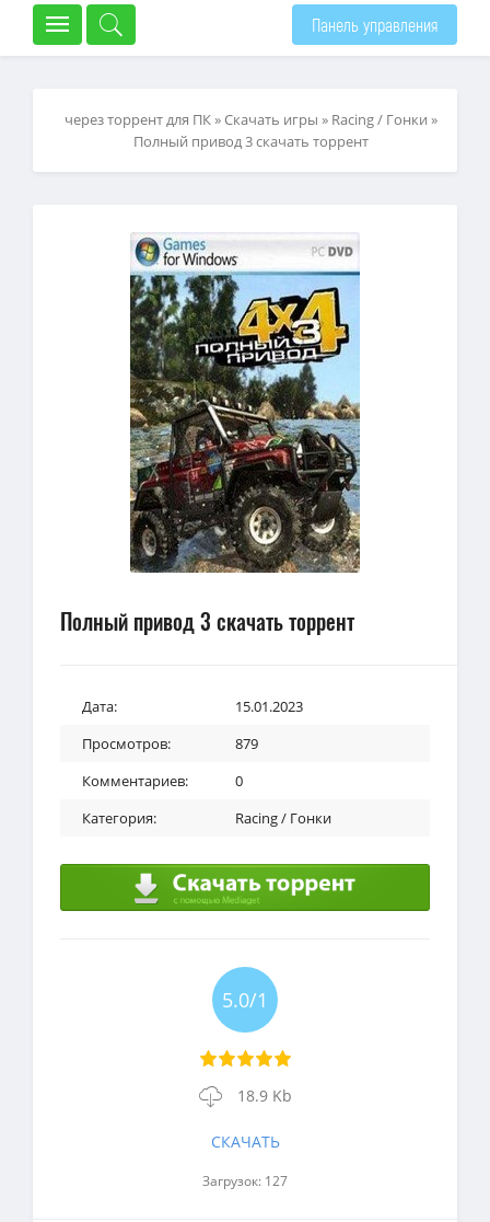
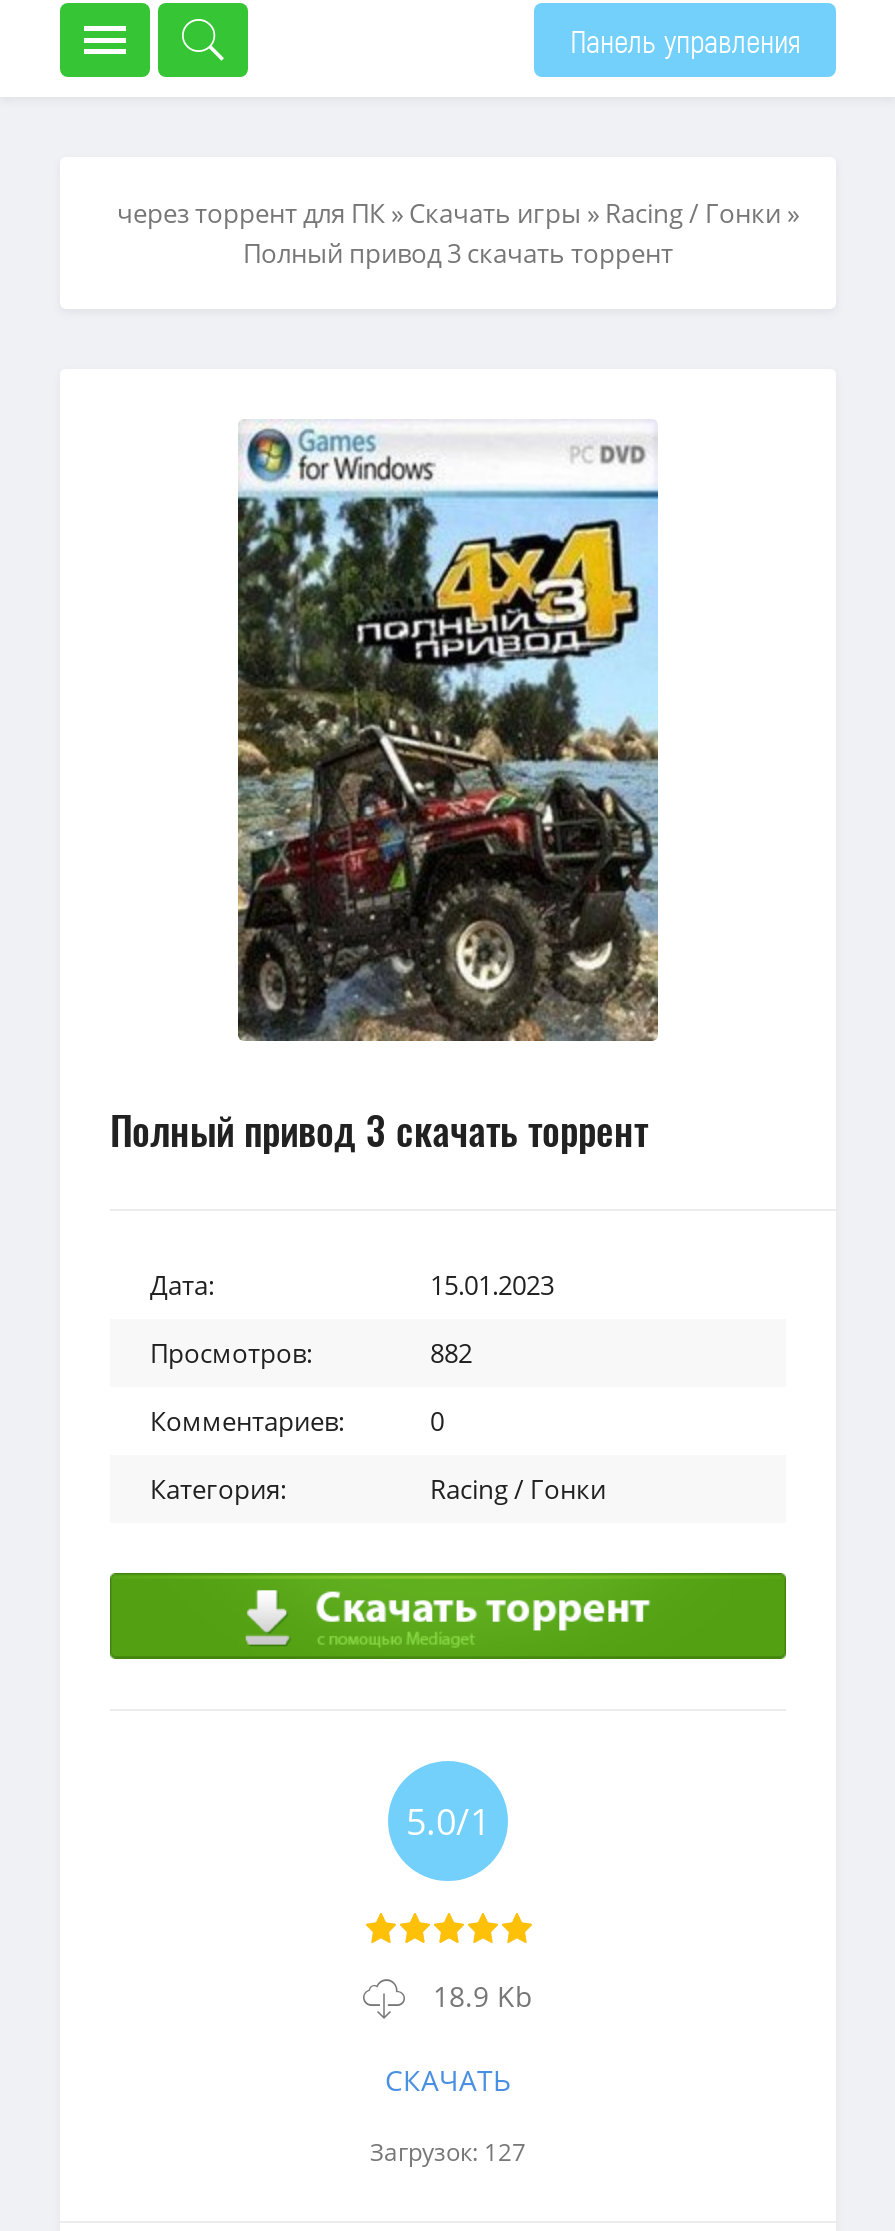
- 879
+ 882
